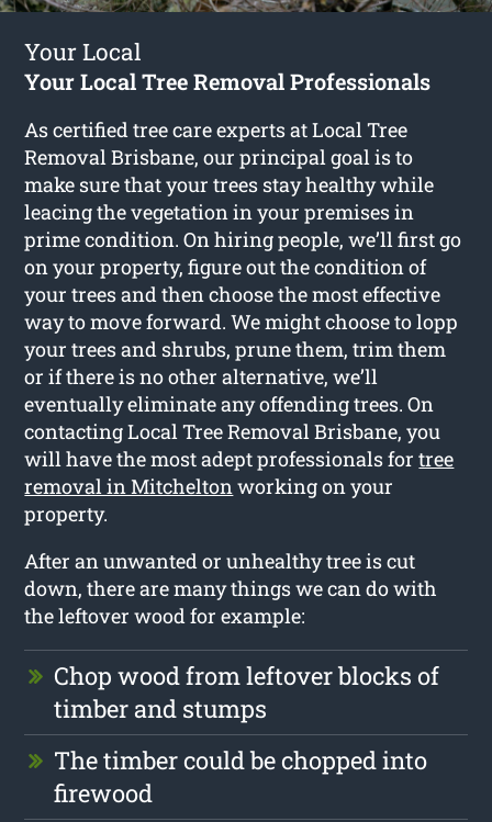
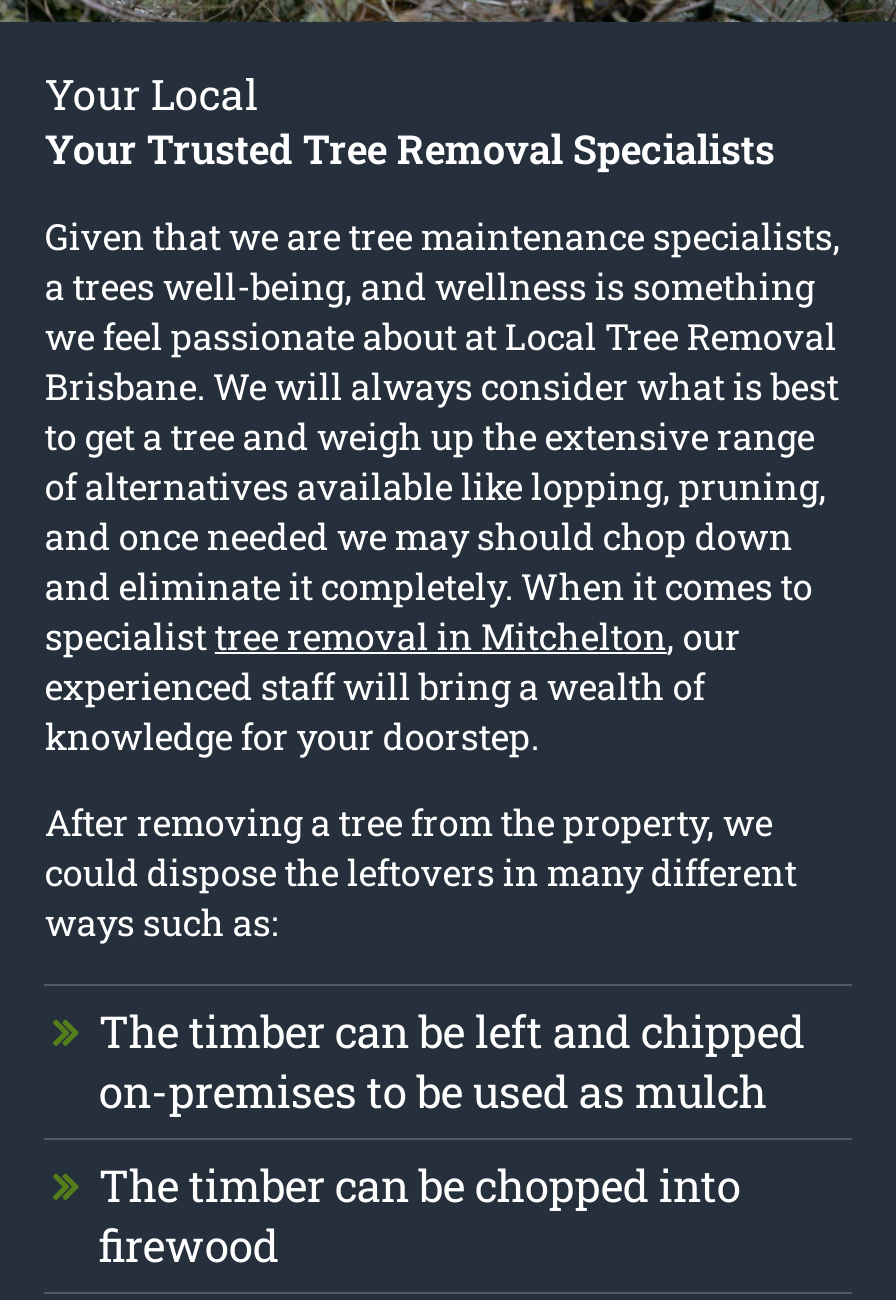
- Your Local Tree Removal Professionals
+ Your Trusted Tree Removal Specialists

- As certified tree care experts at Local Tree
- Removal Brisbane, our principal goal is to
- make sure that your trees stay healthy while
- leacing the vegetation in your premises in
- prime condition. On hiring people, we’ll first go
- on your property, figure out the condition of
- your trees and then choose the most effective
- way to move forward. We might choose to lopp
- your trees and shrubs, prune them, trim them
- or if there is no other alternative, we’ll
- eventually eliminate any offending trees. On
- contacting Local Tree Removal Brisbane, you
- will have the most adept professionals for tree
- removal in Mitchelton working on your
- property.
+ Given that we are tree maintenance specialists,
+ a trees well-being, and wellness is something
+ we feel passionate about at Local Tree Removal
+ Brisbane. We will always consider what is best
+ to get a tree and weigh up the extensive range
+ of alternatives available like lopping, pruning,
+ and once needed we may should chop down
+ and eliminate it completely. When it comes to
+ specialisttree removal in Mitchelton, our
+ experienced staff will bring a wealth of
+ knowledge for your doorstep.

- After an unwanted or unhealthy tree is cut
- down, there are many things we can do with
- the leftover wood for example:
+ After removing a tree from the property, we
+ could dispose the leftovers in many different
+ ways such as:

- Chop wood from leftover blocks of
- timber and stumps
+ The timber can be left and chipped
+ on-premises to be used as mulch

- The timber could be chopped into
+ The timber can be chopped into
